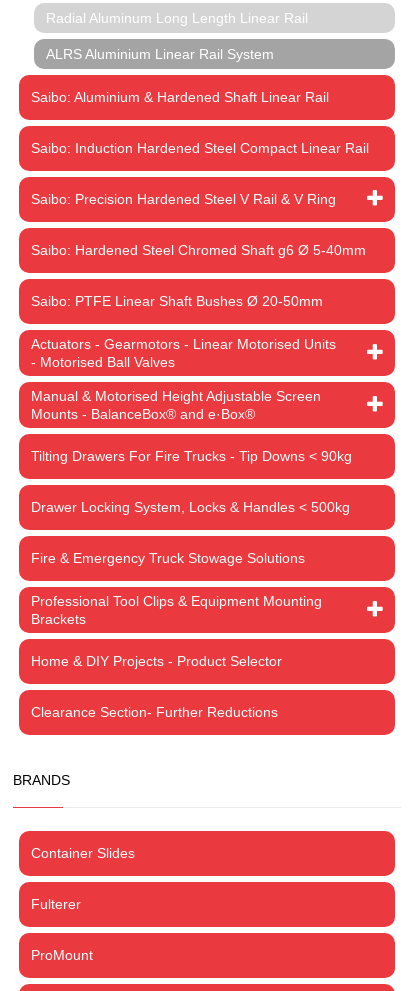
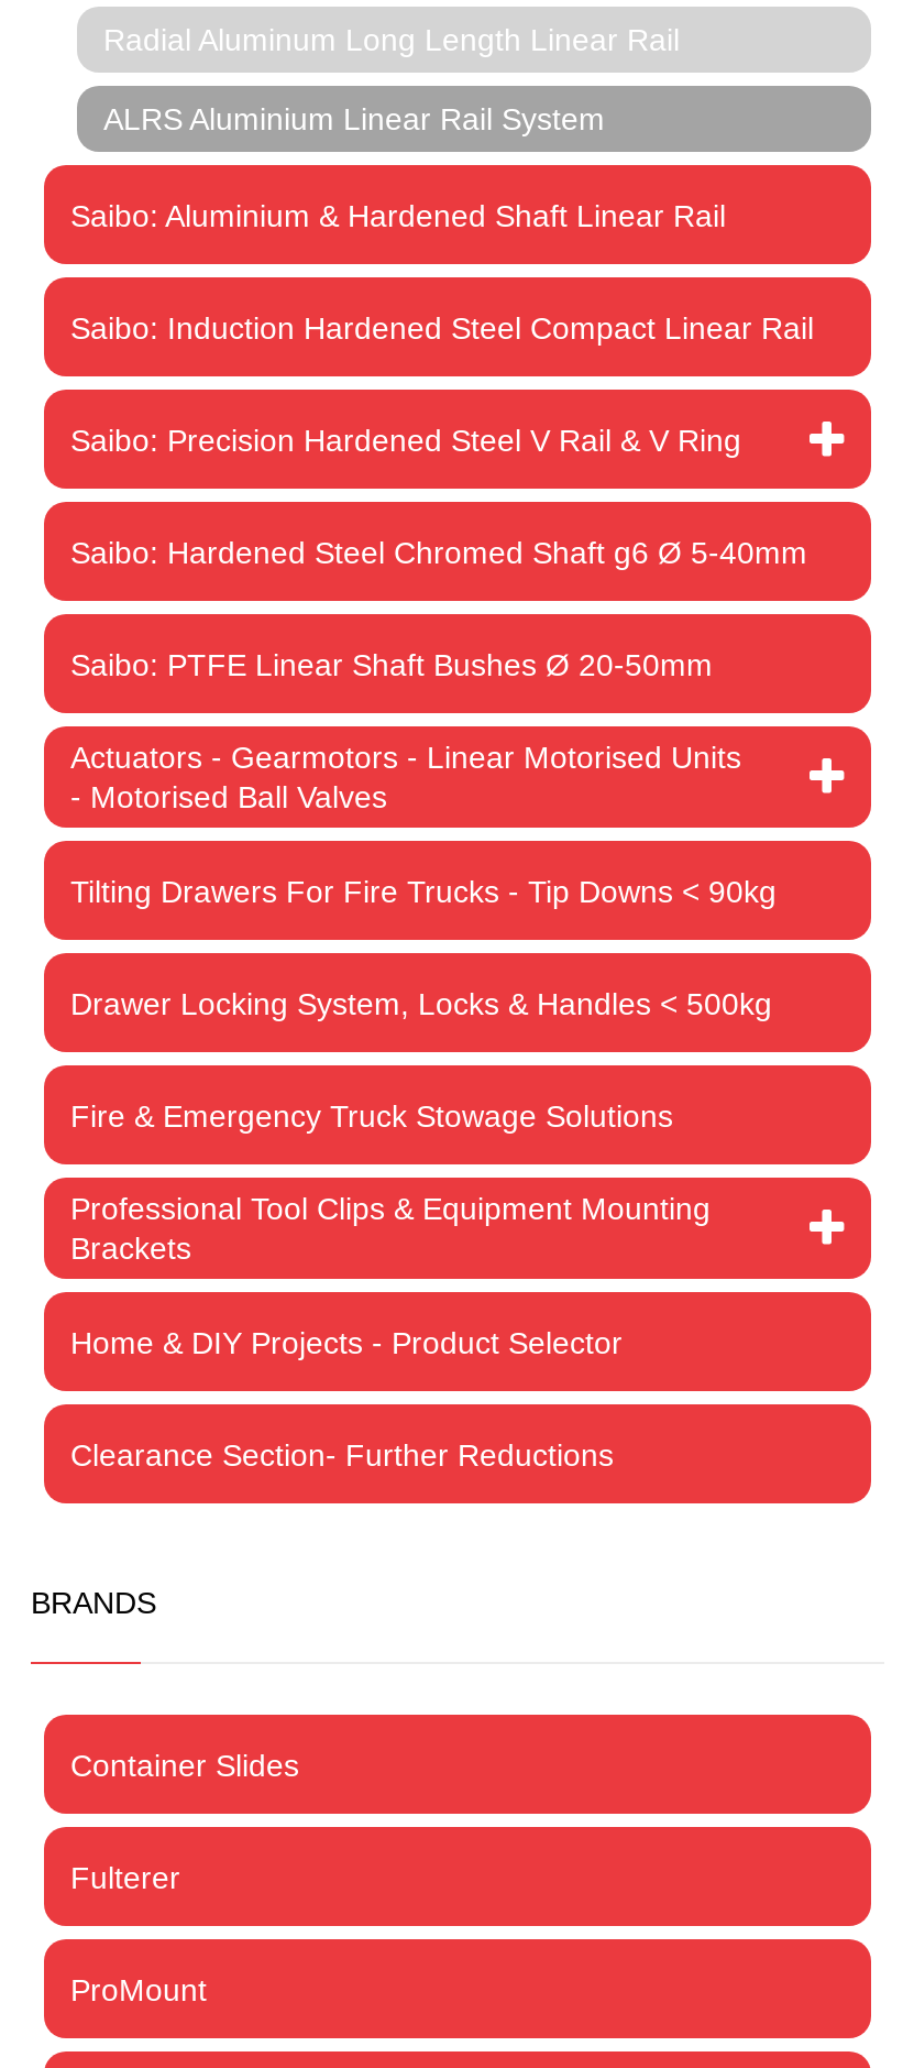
- Manual & Motorised Height Adjustable Screen
- Mounts - BalanceBox® and e·Box®
